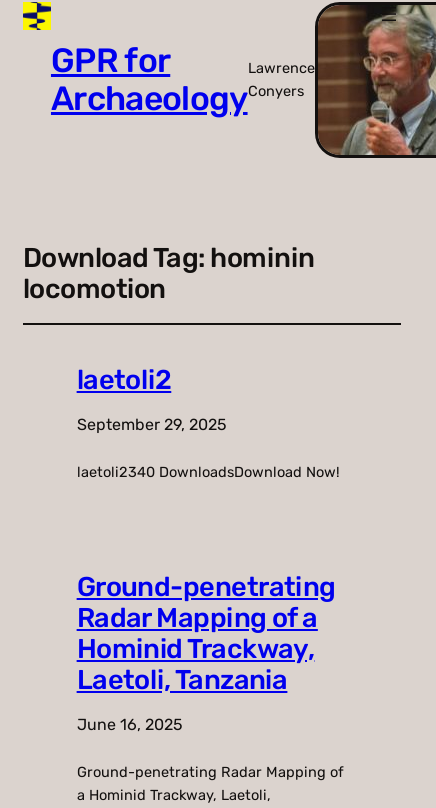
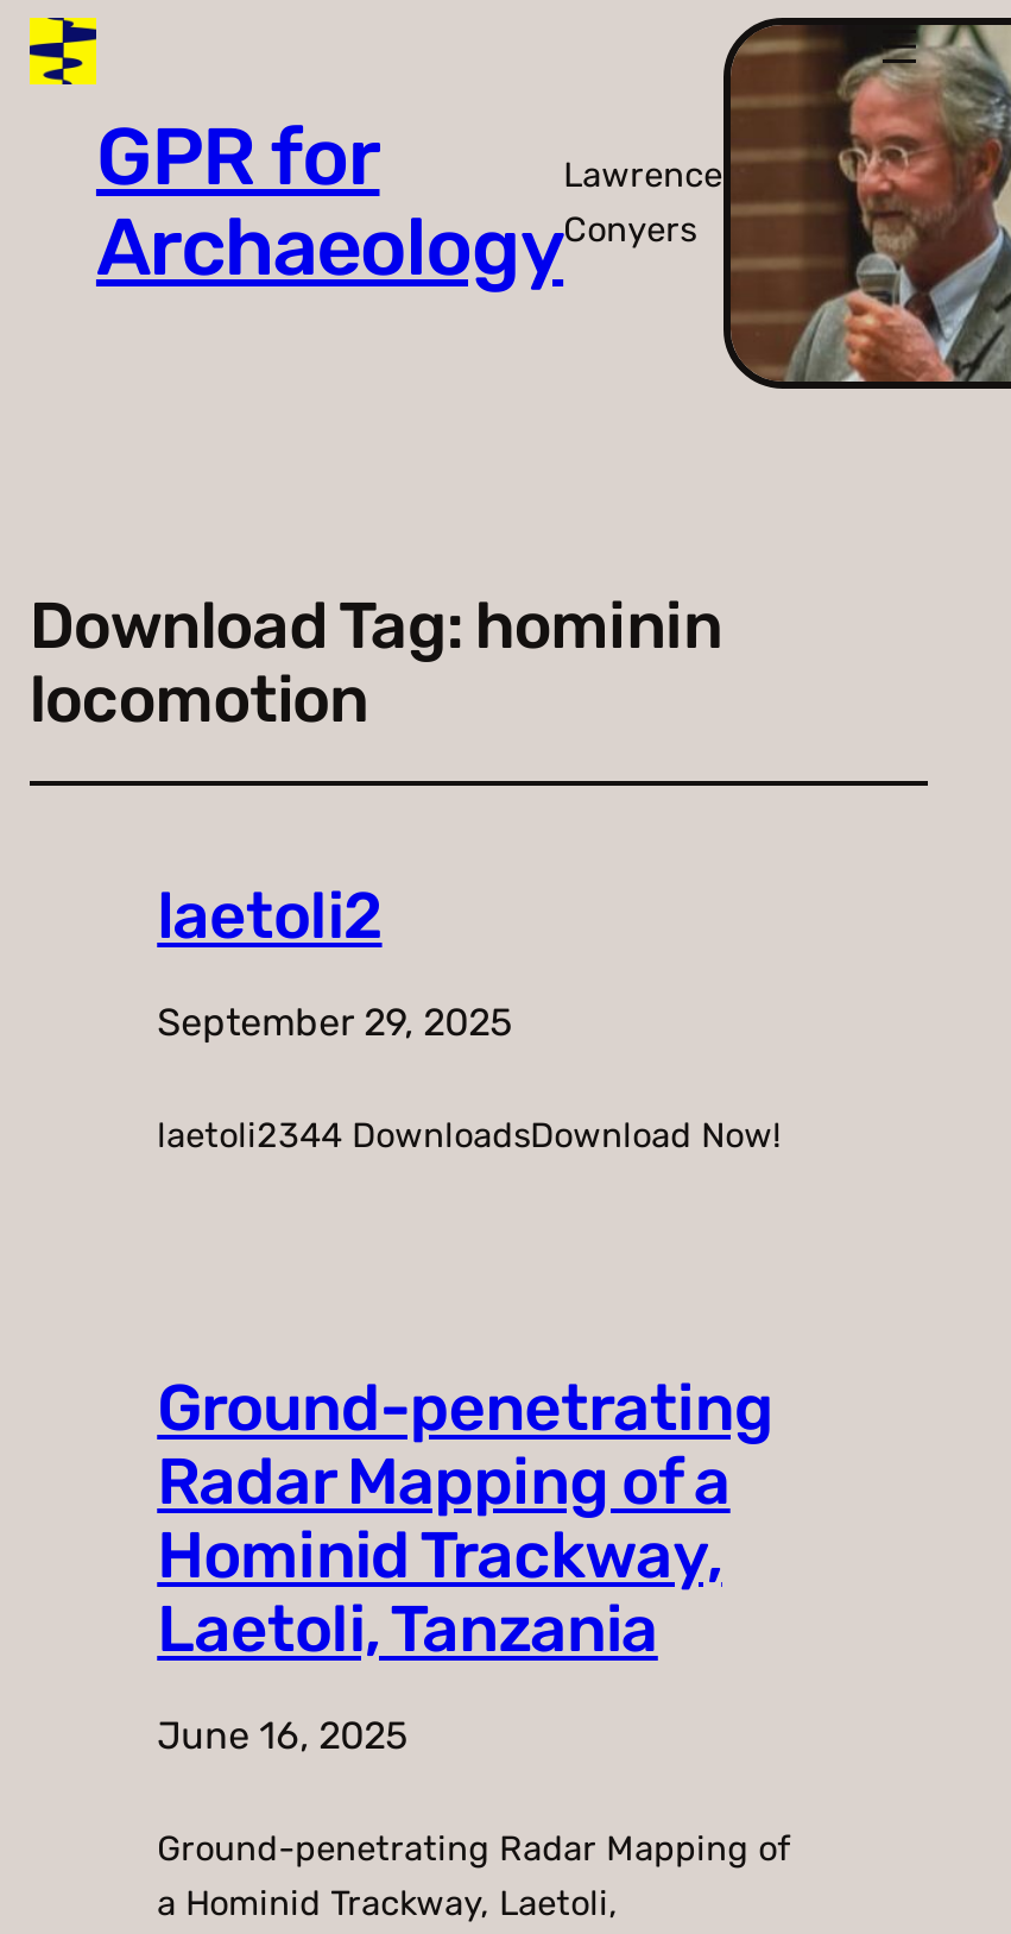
- laetoli2340 DownloadsDownload Now!
+ laetoli2344 DownloadsDownload Now!
